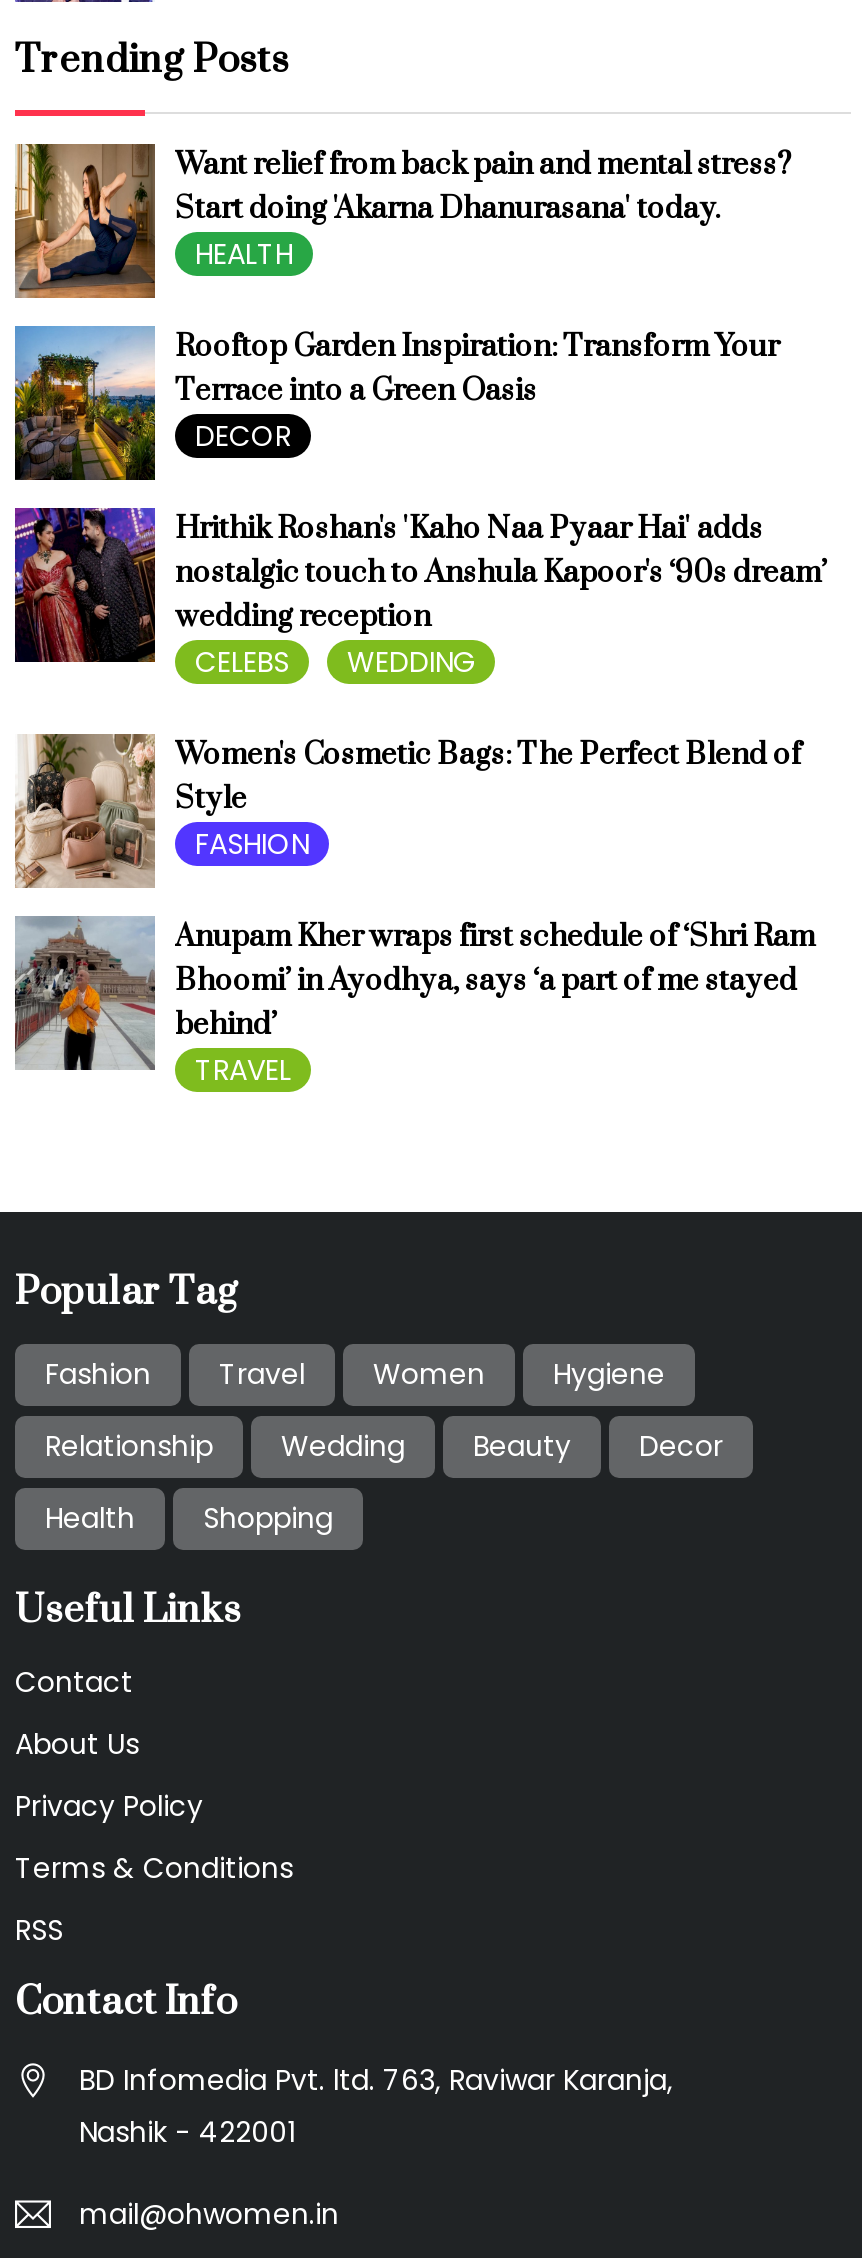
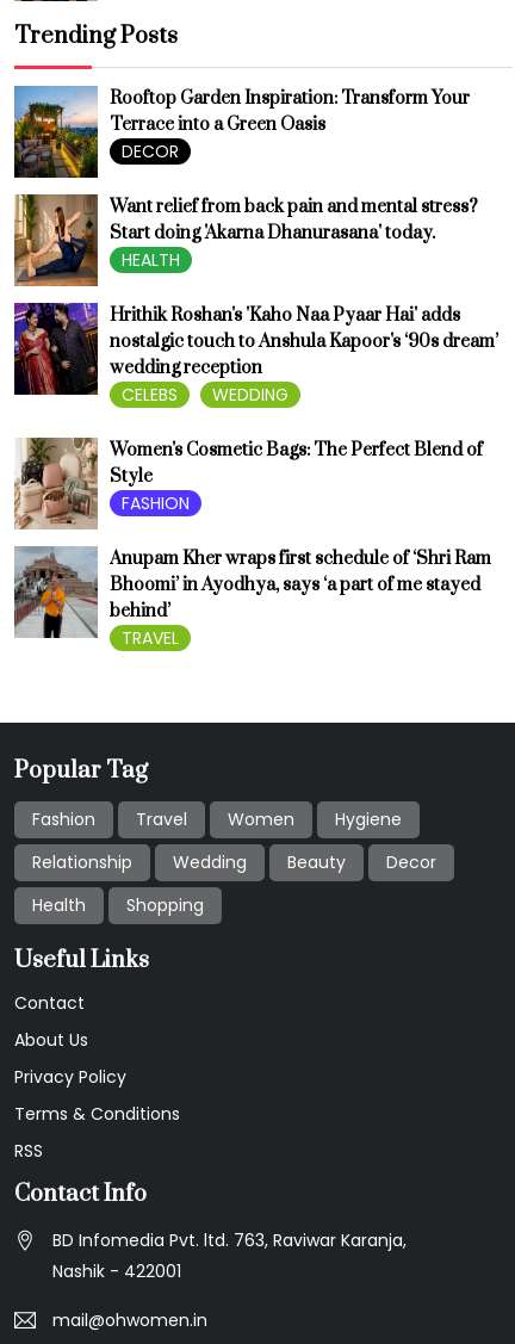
moved down: [image] | Want relief from back pain and mental stress? | Start doing 'Akarna Dhanurasana' today. | HEALTH

moved up: [image] | Rooftop Garden Inspiration: Transform Your | Terrace into a Green Oasis | DECOR
